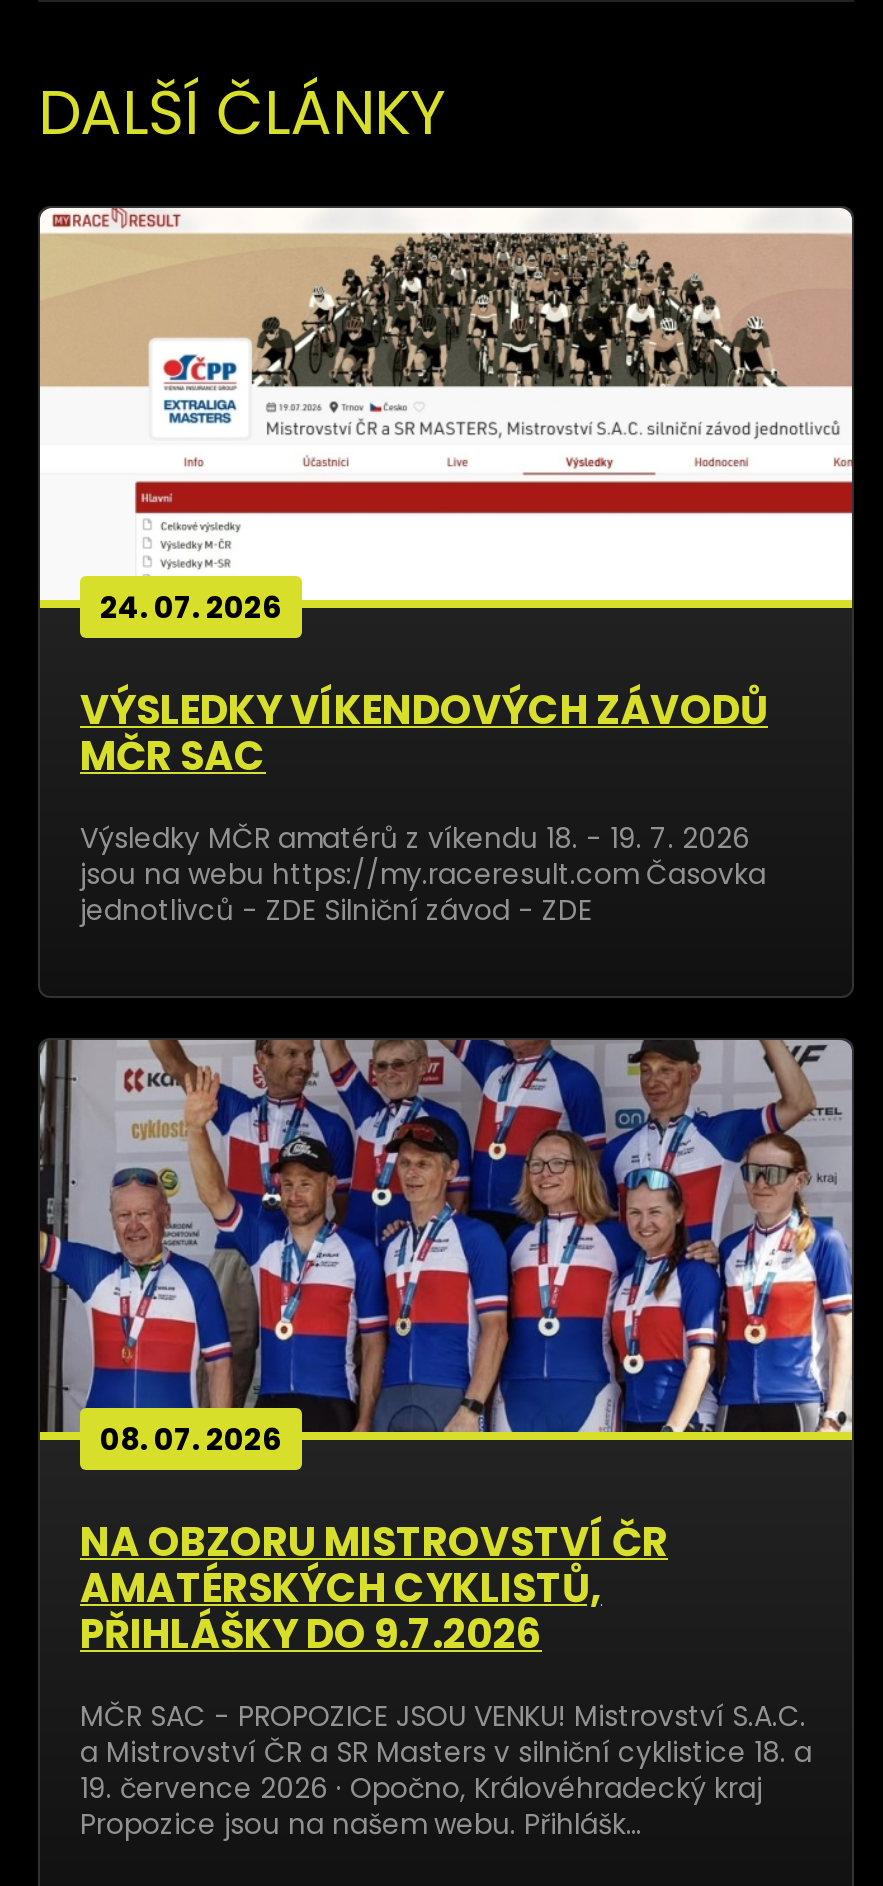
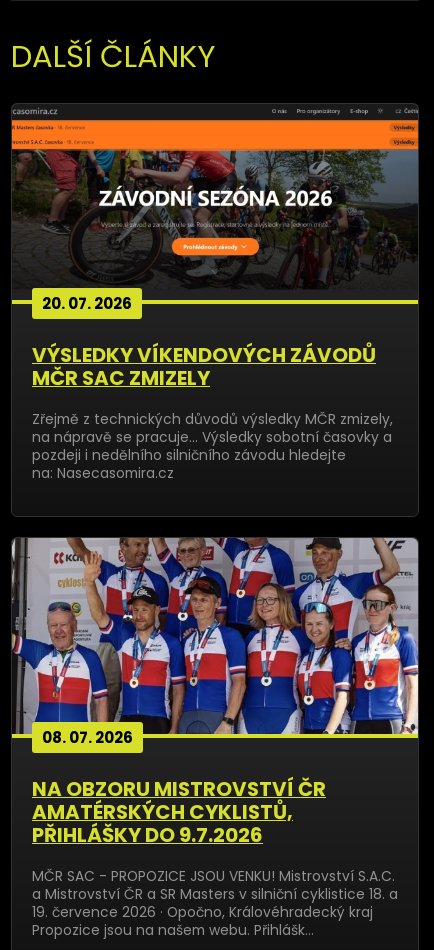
- [image]
- 24. 07. 2026
+ [image]
+ 20. 07. 2026

- MČR SAC
+ MČR SAC ZMIZELY

- Výsledky MČR amatérů z víkendu 18. - 19. 7. 2026
- jsou na webu https://my.raceresult.com Časovka
- jednotlivců - ZDE Silniční závod - ZDE
+ Zřejmě z technických důvodů výsledky MČR zmizely,
+ na nápravě se pracuje... Výsledky sobotní časovky a
+ pozdeji i nedělního silničního závodu hledejte
+ na: Nasecasomira.cz
